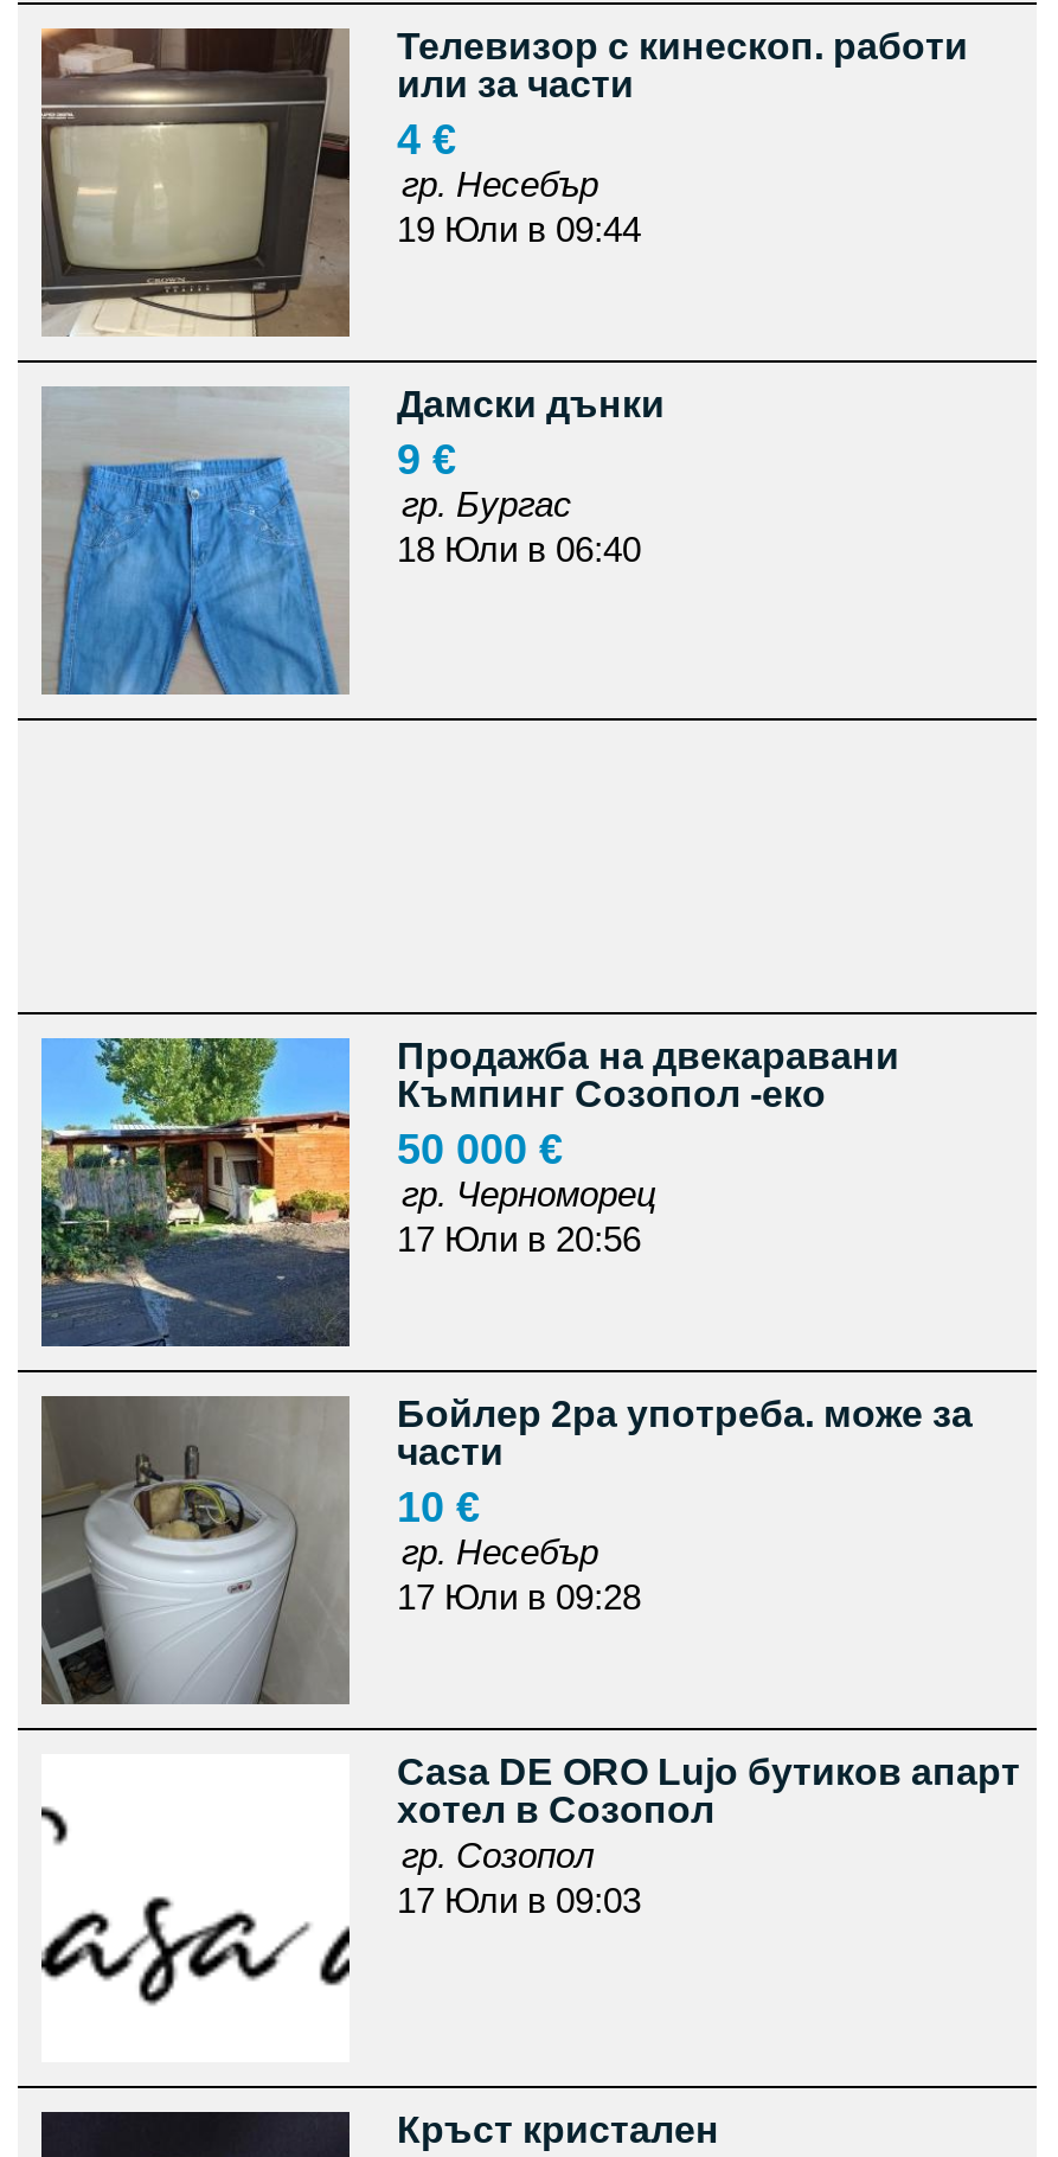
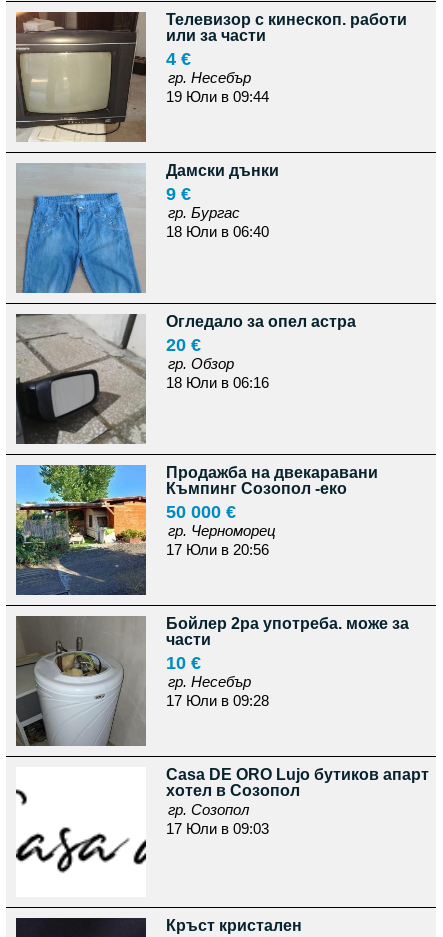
+ [image]
+ Огледало за опел астра
+ 20 €
+ гр. Обзор
+ 18 Юли в 06:16
